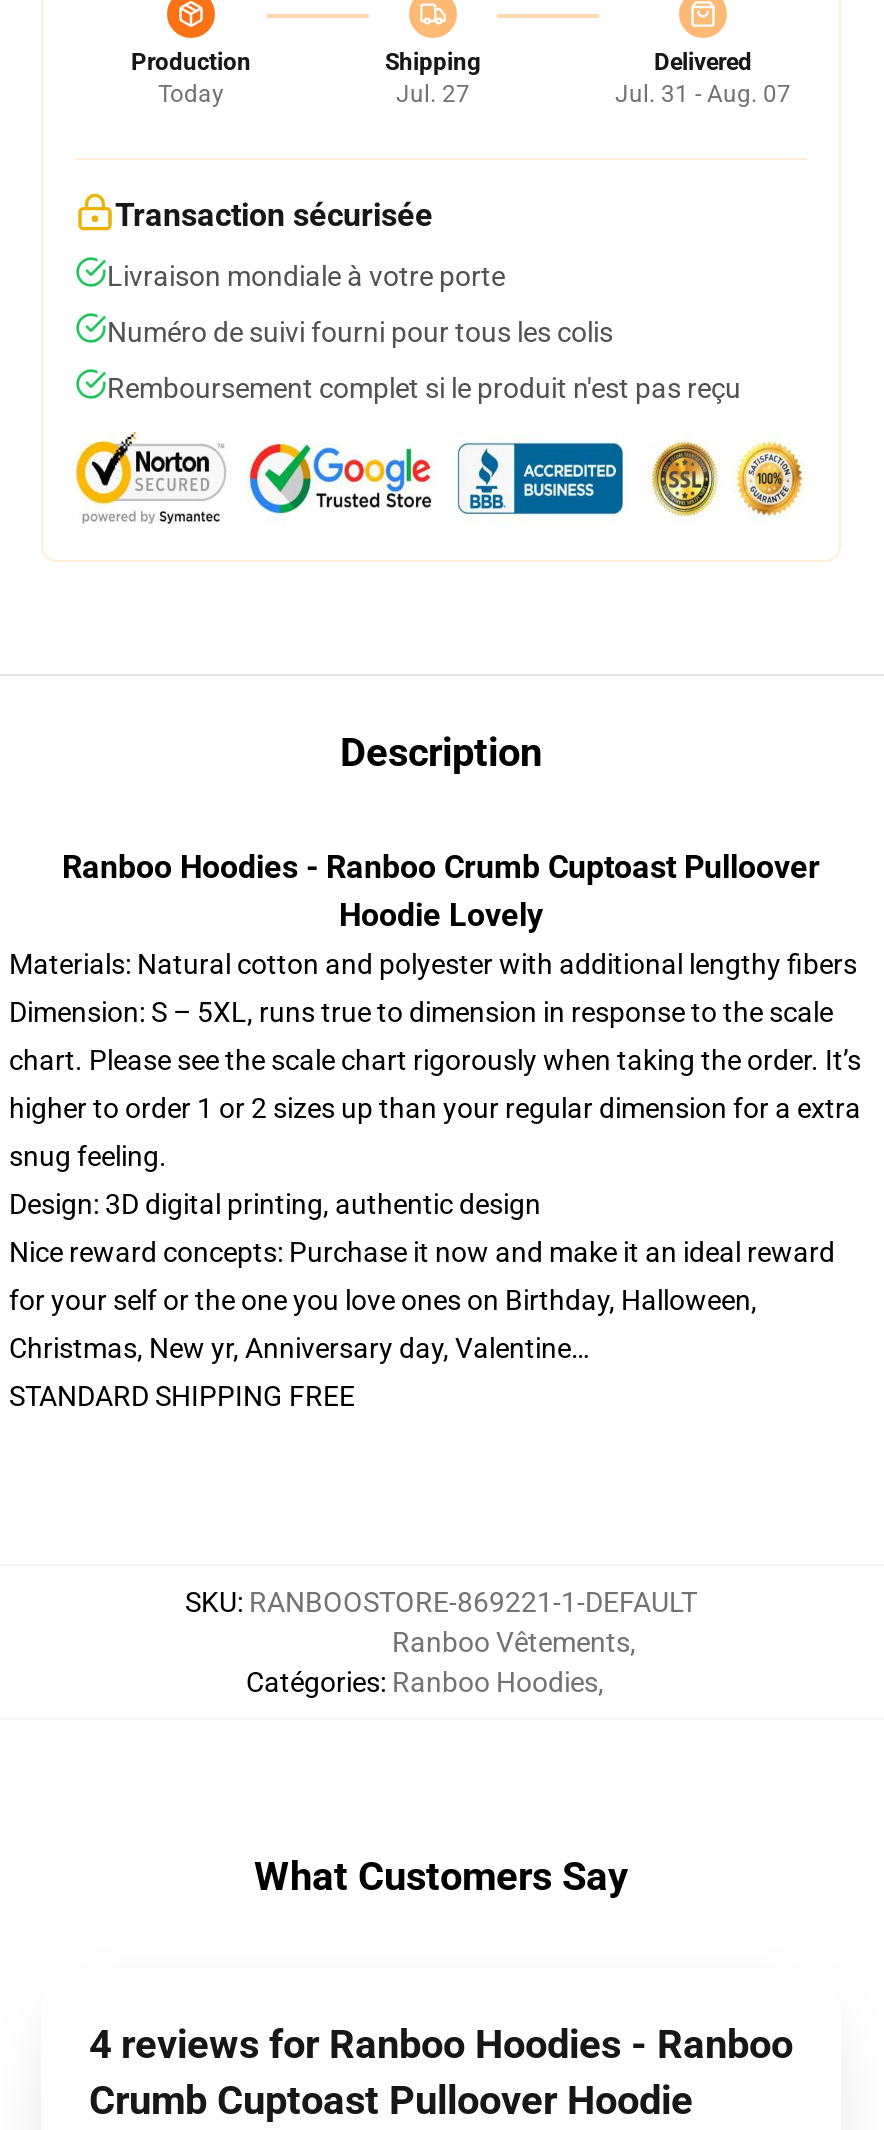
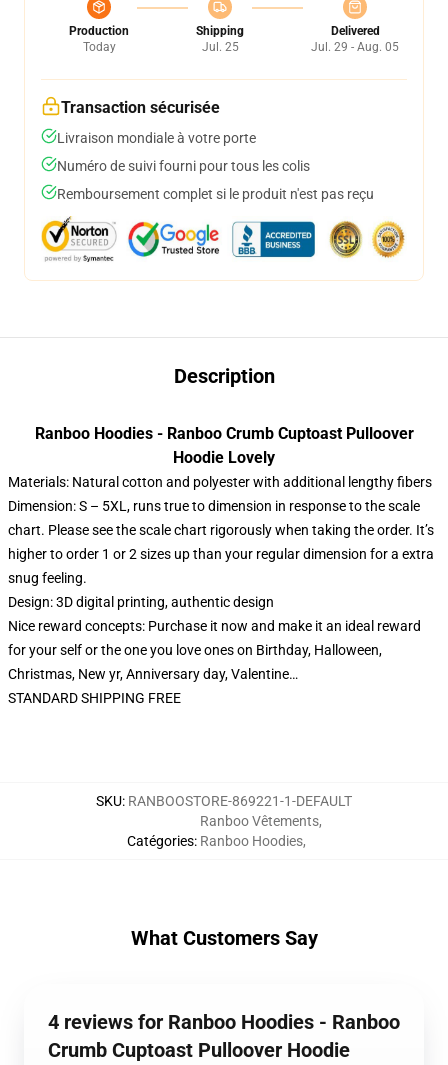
- Jul. 27
+ Jul. 25

- Jul. 31 - Aug. 07
+ Jul. 29 - Aug. 05
